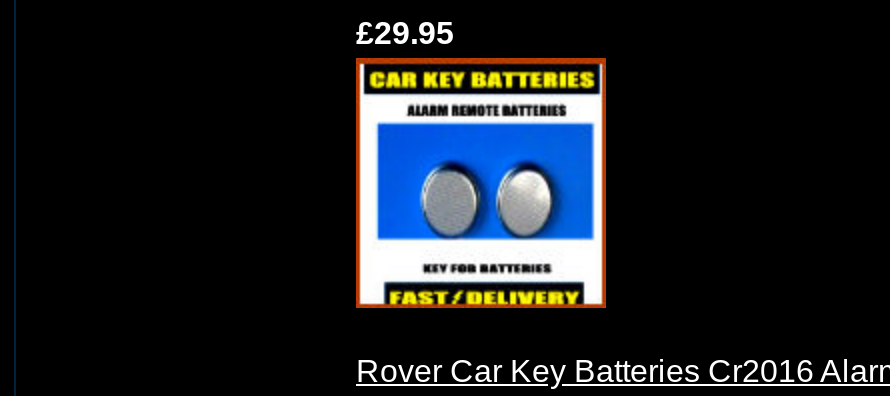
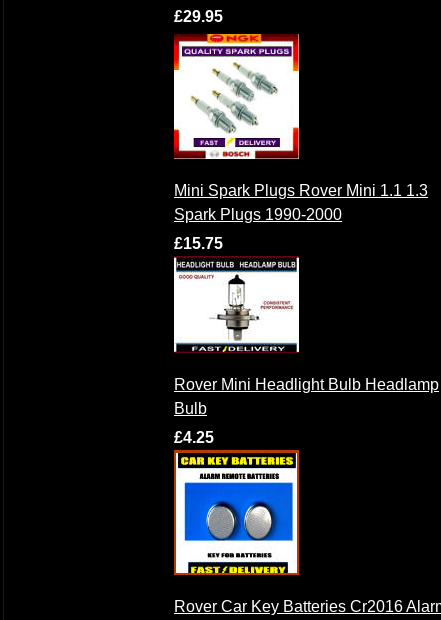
+ [image]
+ Mini Spark Plugs Rover Mini 1.1 1.3
+ Spark Plugs 1990-2000
+ £15.75

+ [image]
+ Rover Mini Headlight Bulb Headlamp
+ Bulb
+ £4.25
